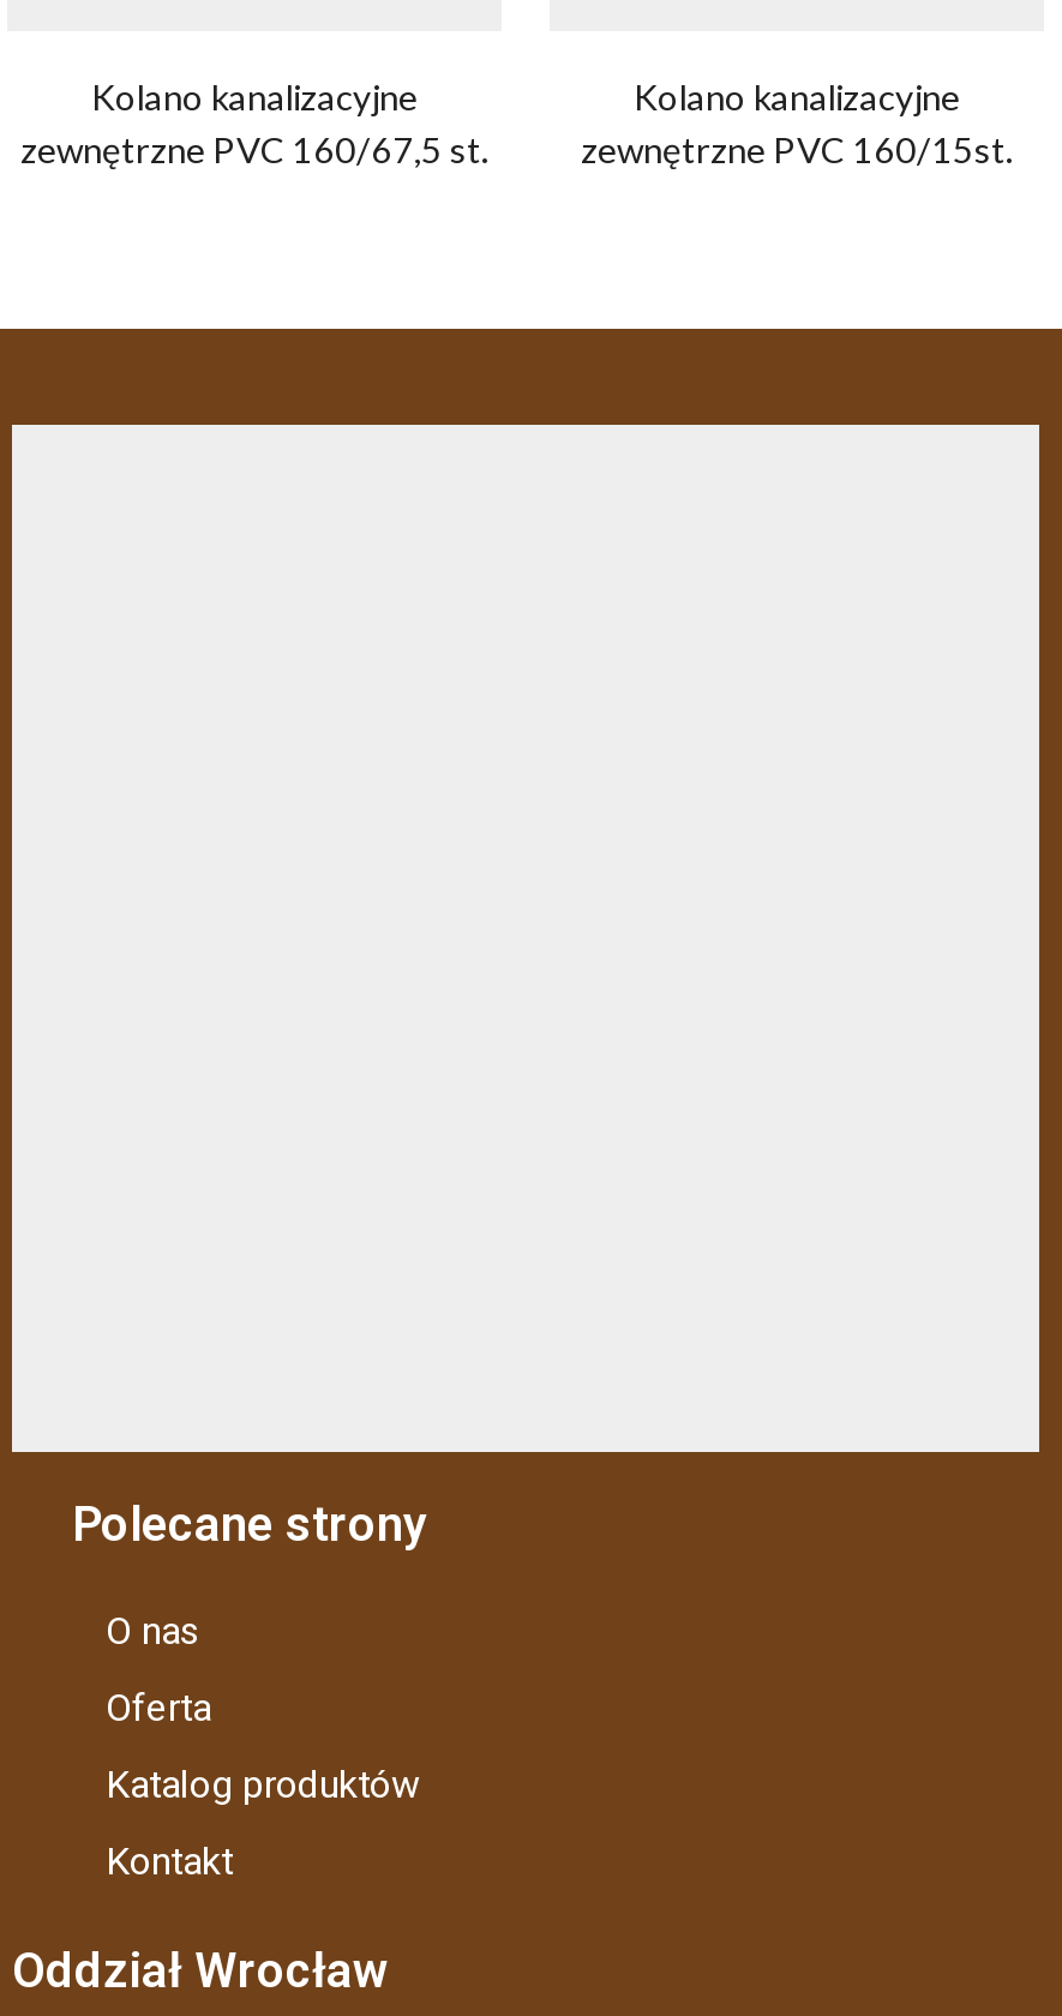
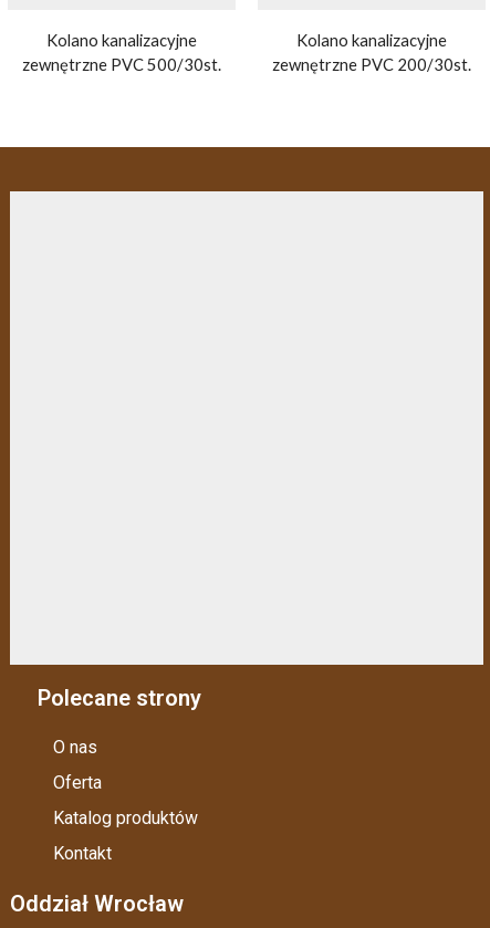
- zewnętrzne PVC 160/67,5 st.
+ zewnętrzne PVC 500/30st.

- zewnętrzne PVC 160/15st.
+ zewnętrzne PVC 200/30st.
